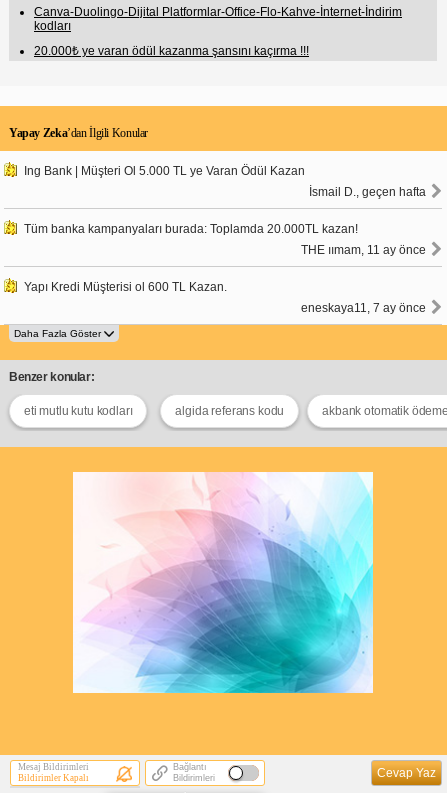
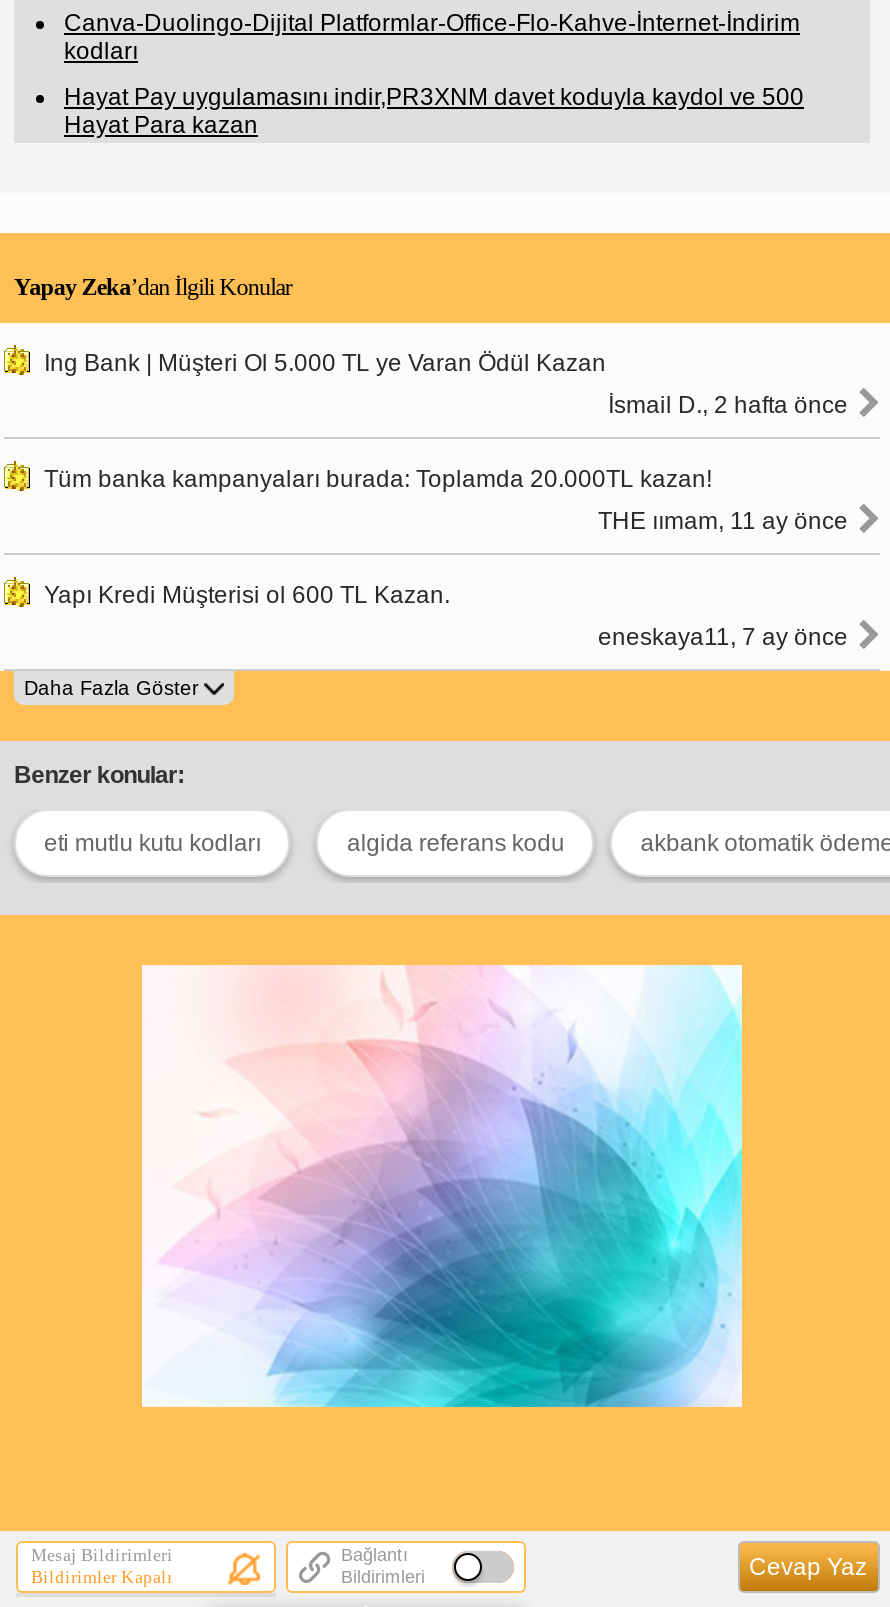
- 20.000₺ ye varan ödül kazanma şansını kaçırma !!!
+ Hayat Pay uygulamasını indir,PR3XNM davet koduyla kaydol ve 500
+ Hayat Para kazan

- İsmail D., geçen hafta
+ İsmail D., 2 hafta önce
